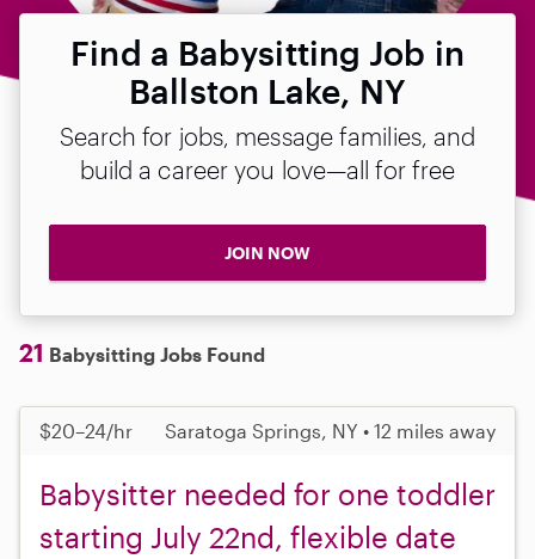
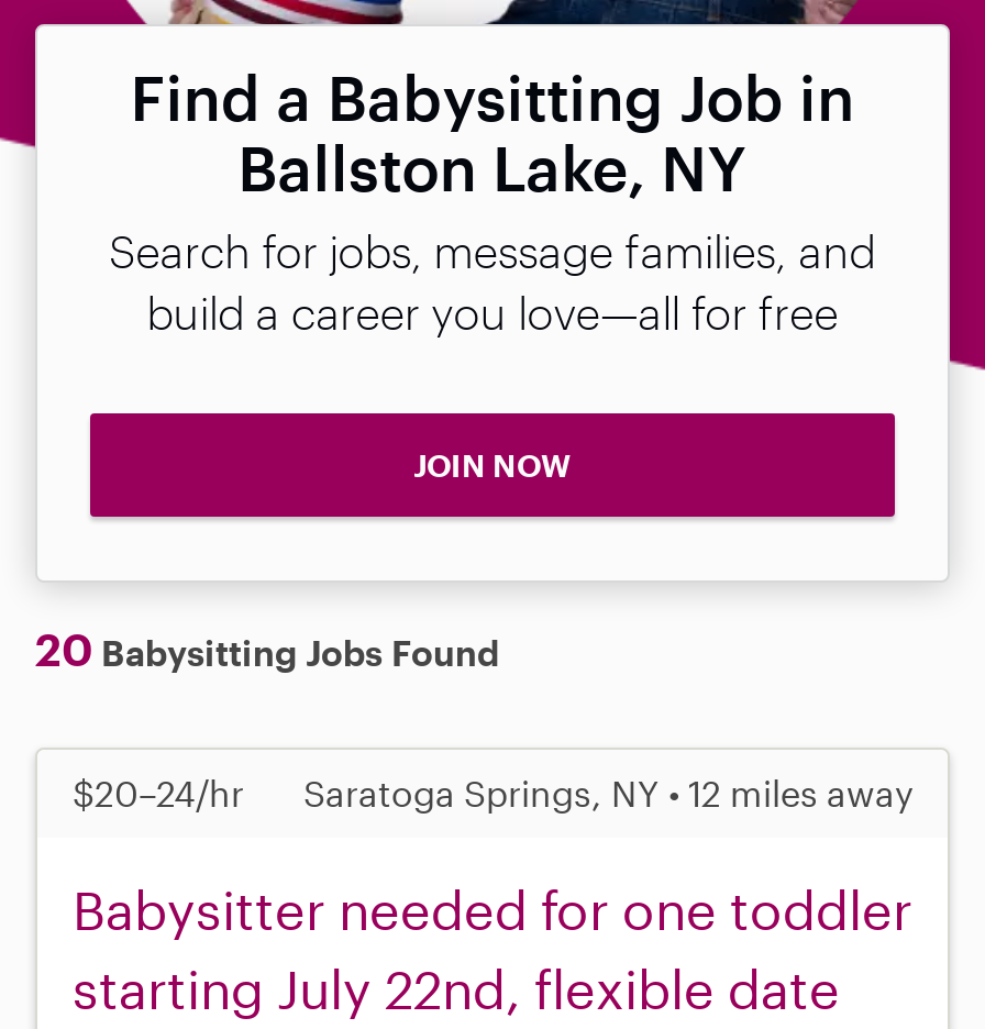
- 21 Babysitting Jobs Found
+ 20 Babysitting Jobs Found
